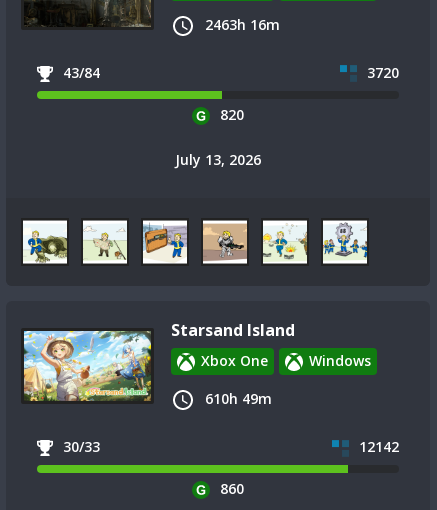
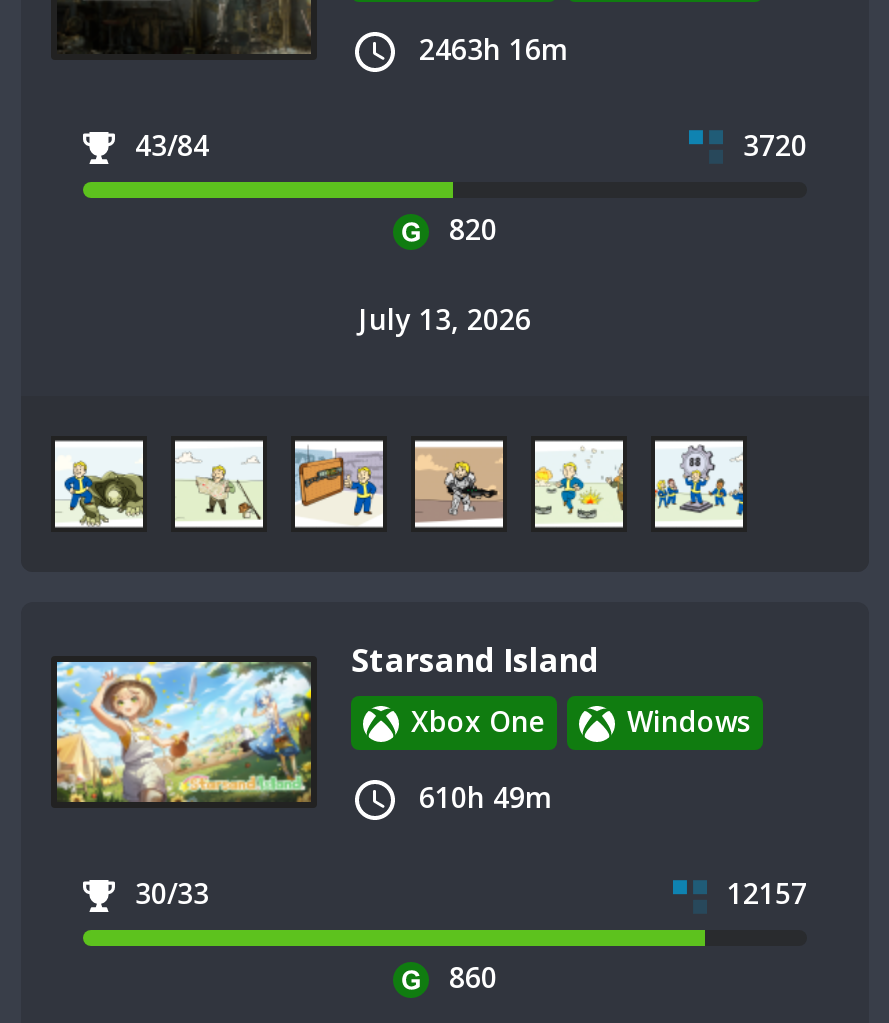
- 12142
+ 12157
